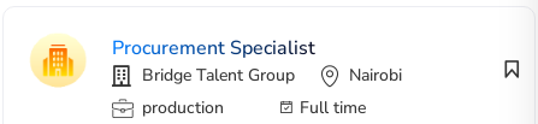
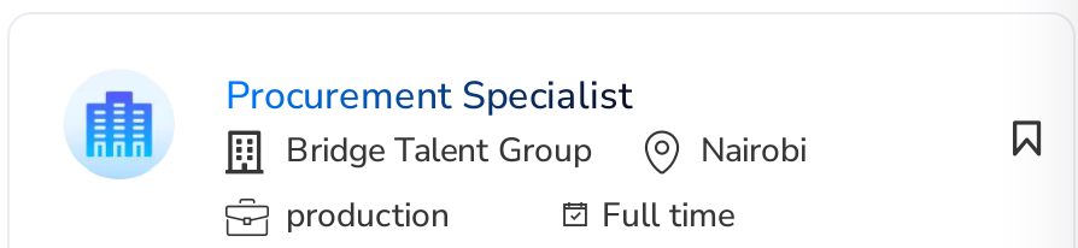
- [image]
+ [image]
